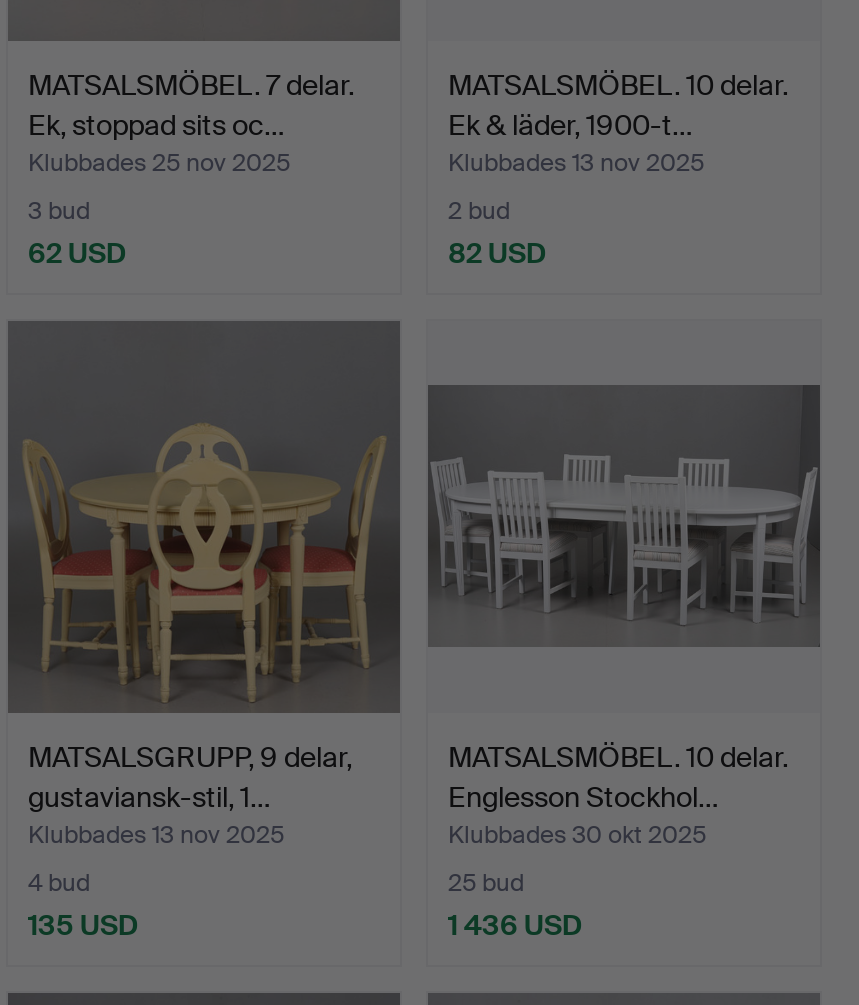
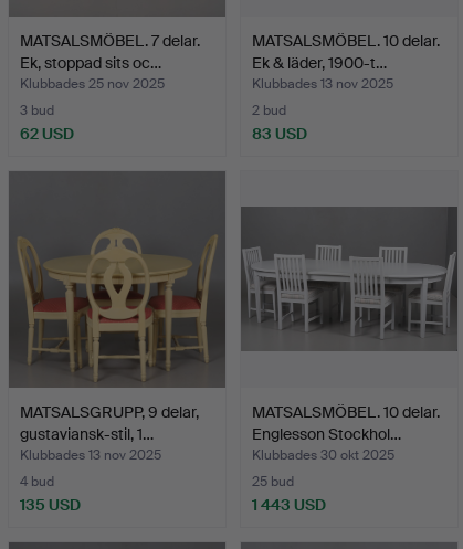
- 82 USD
+ 83 USD

- 1 436 USD
+ 1 443 USD
